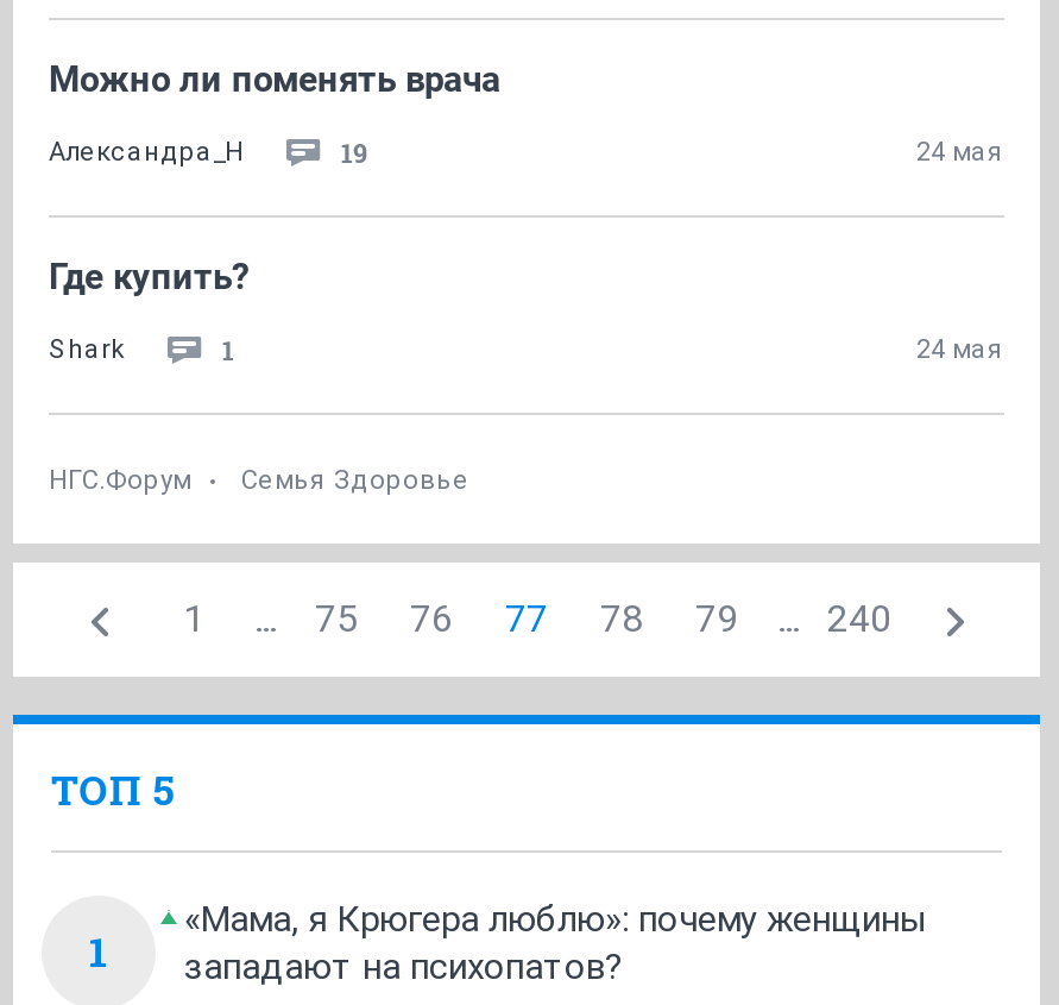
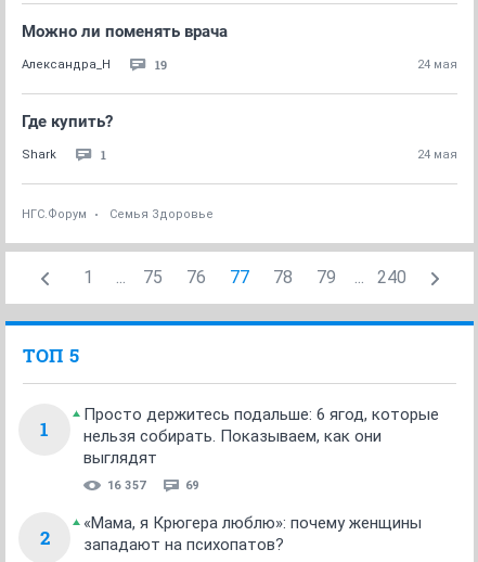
+ Просто держитесь подальше: 6 ягод, которые
+ нельзя собирать. Показываем, как они
+ выглядят
+ 16 357
+ 69
+ 2
